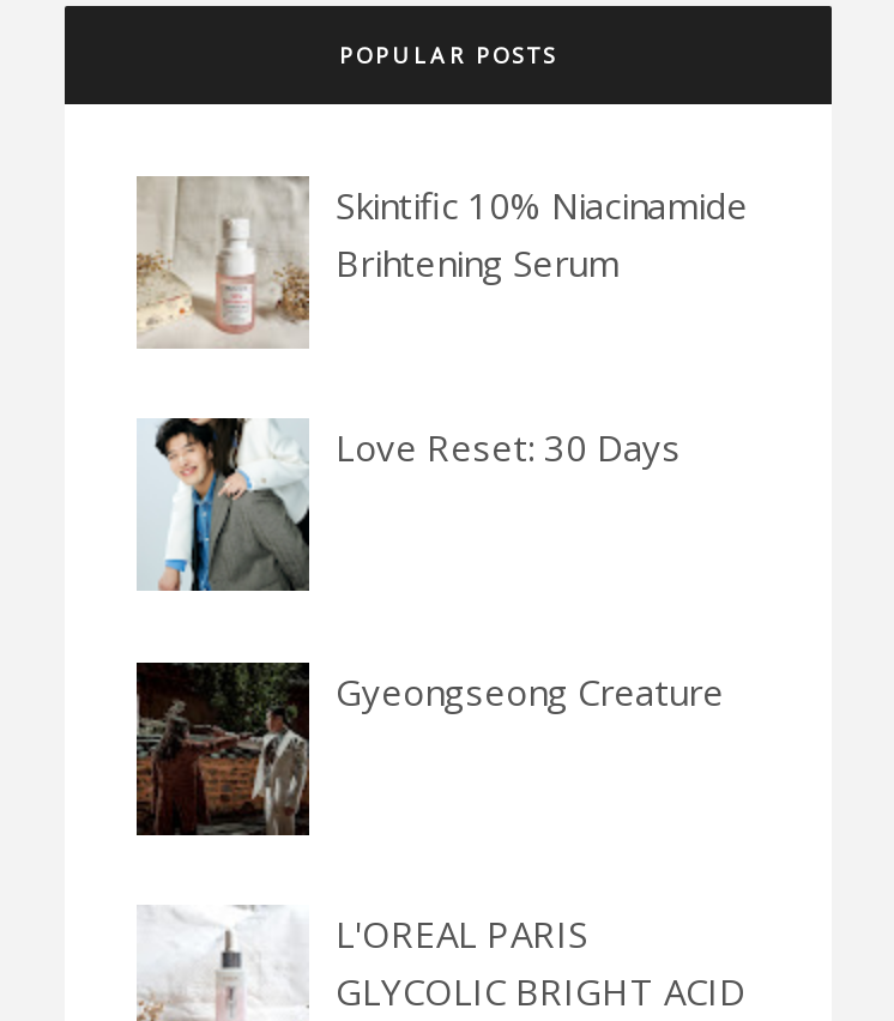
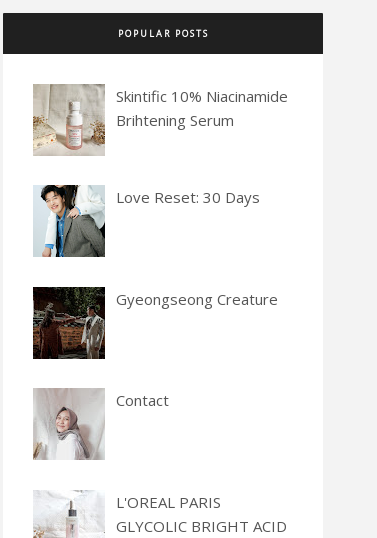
+ [image]
+ Contact
